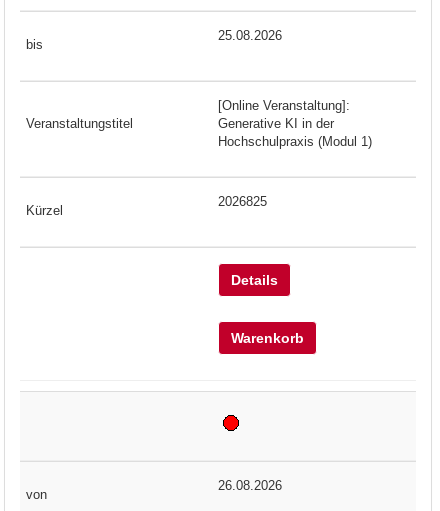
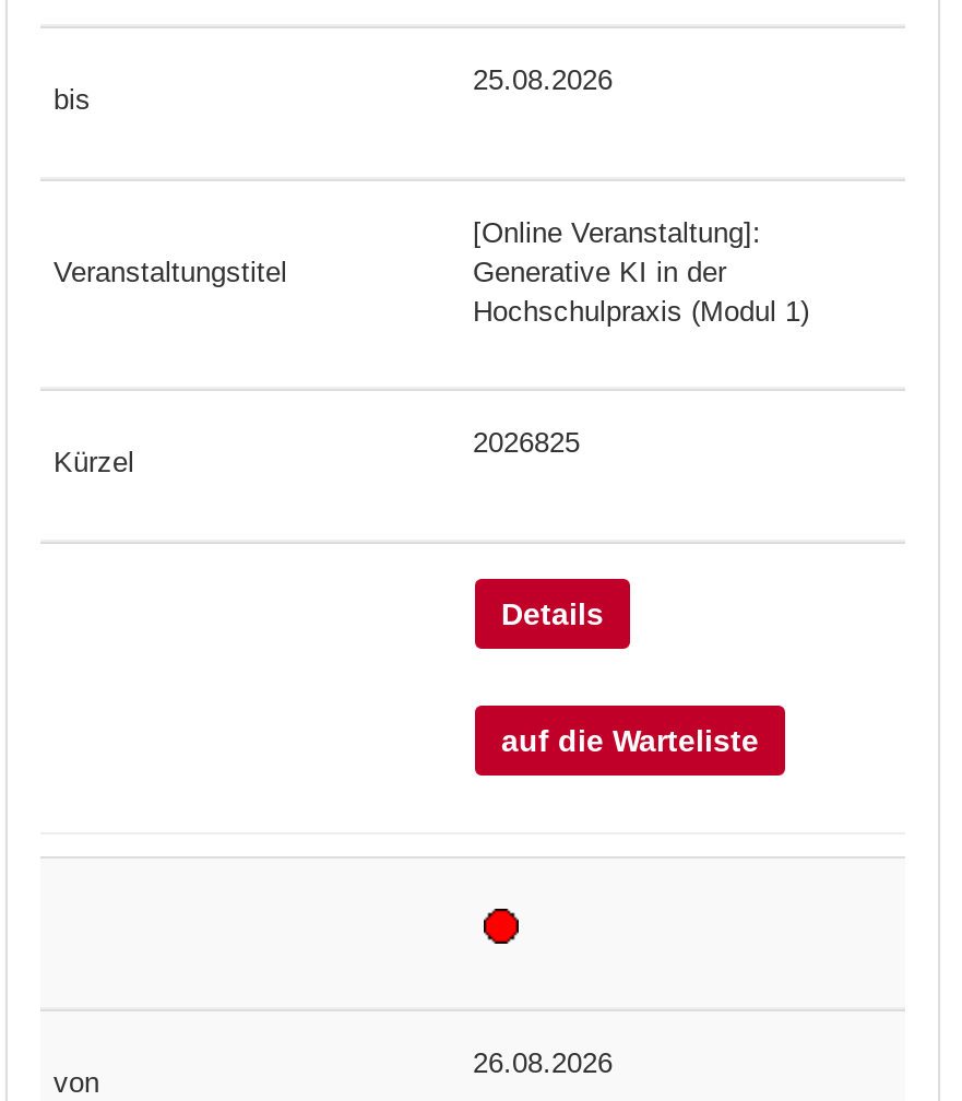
- Warenkorb
+ auf die Warteliste
